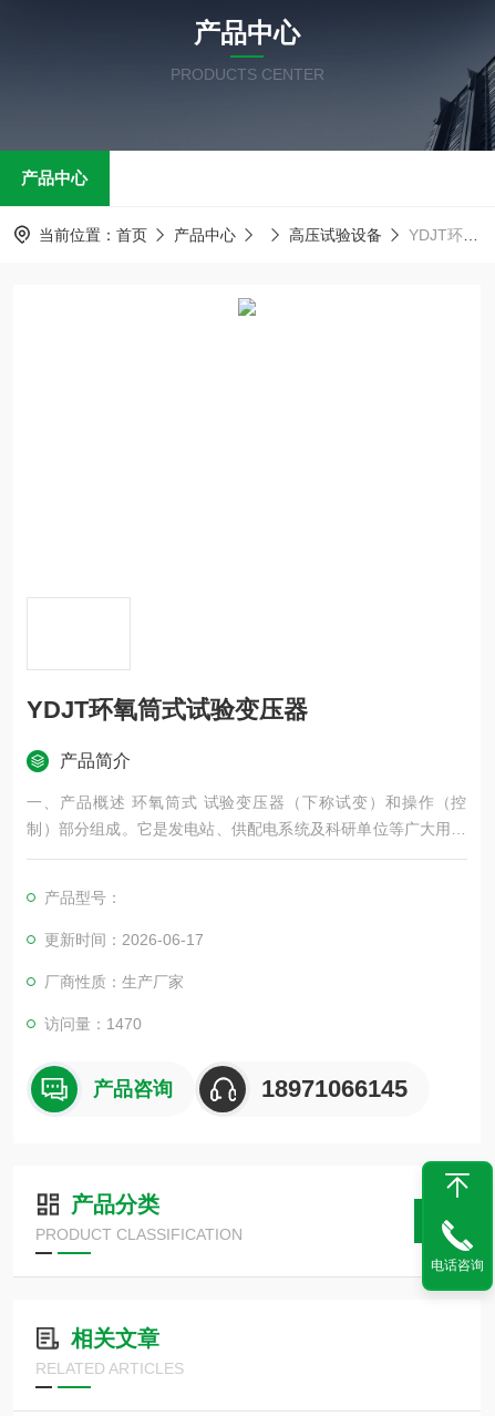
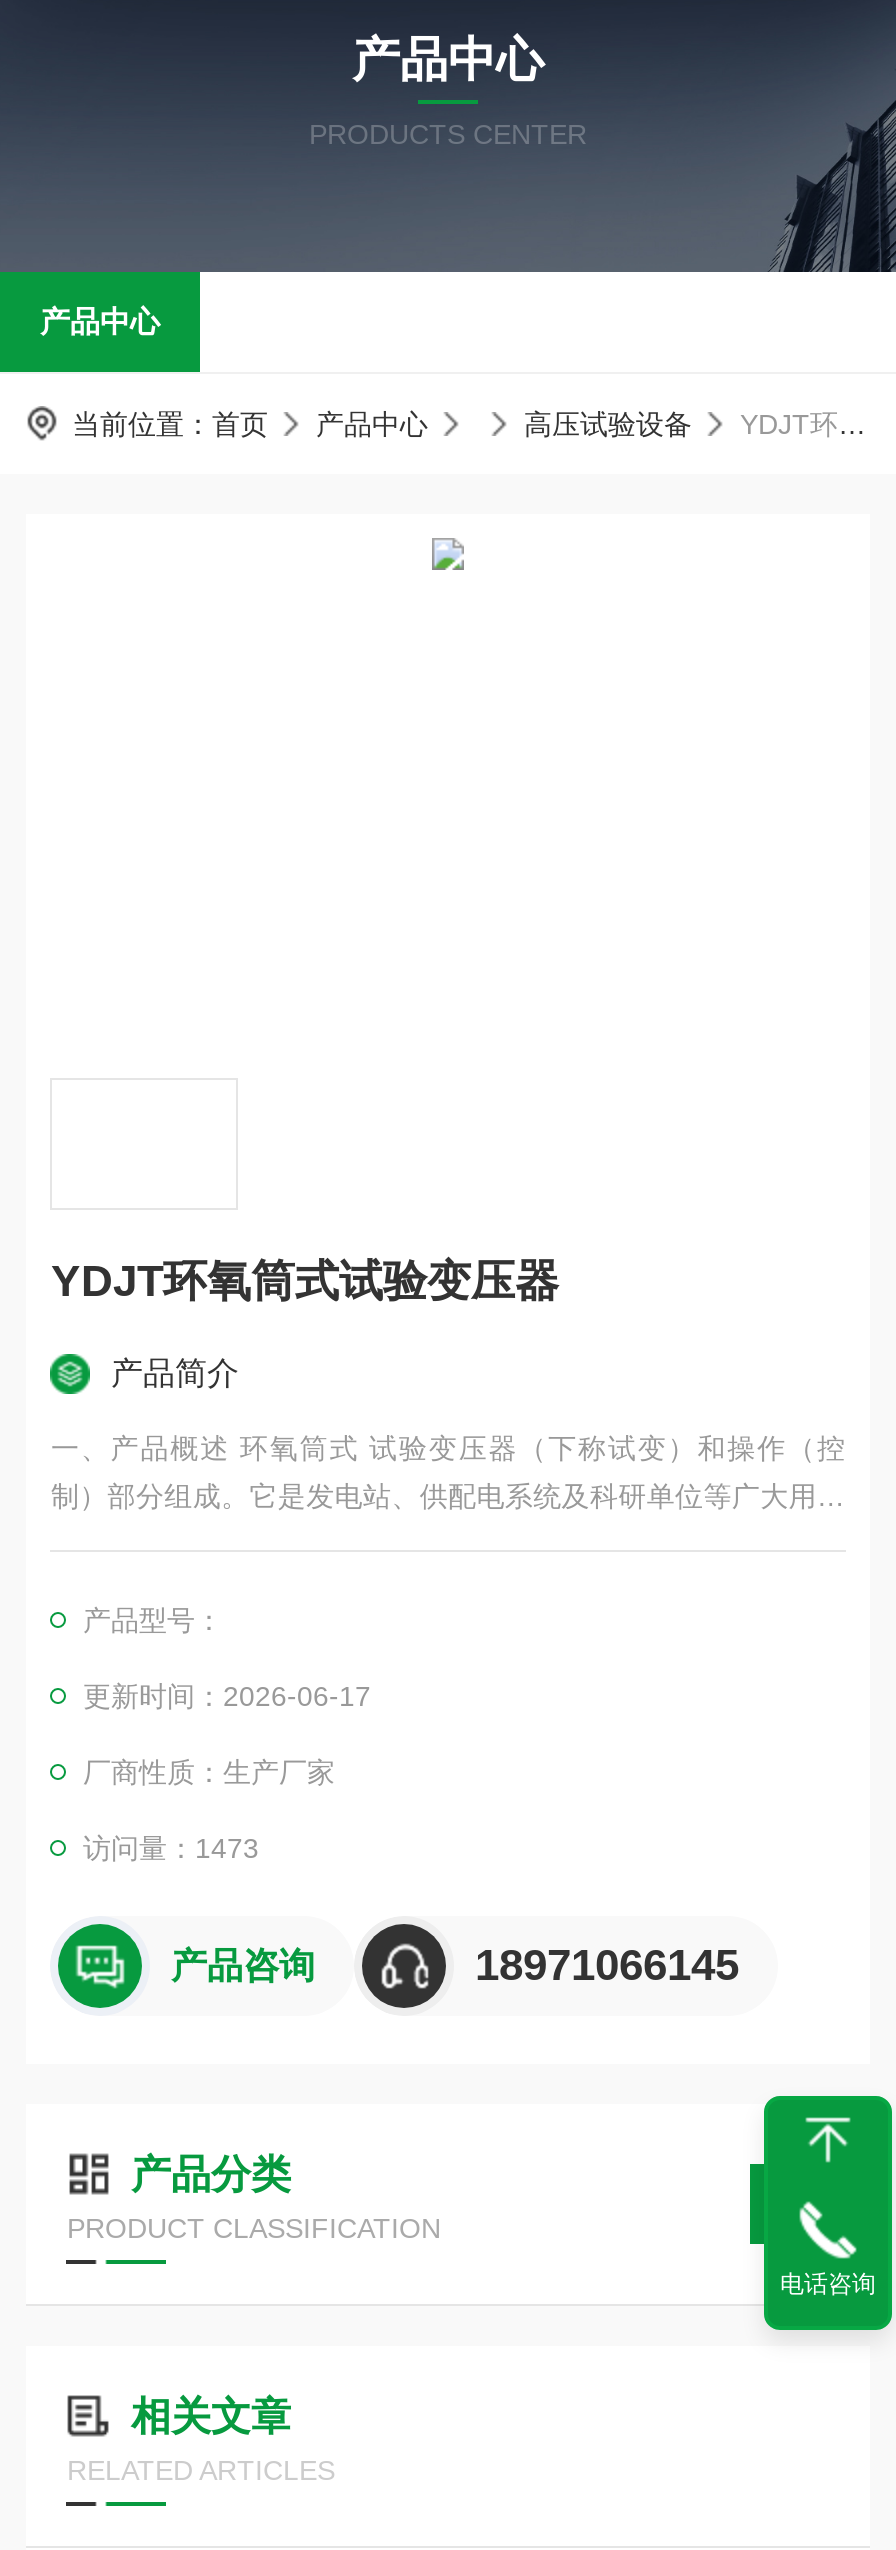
- 访问量：1470
+ 访问量：1473
